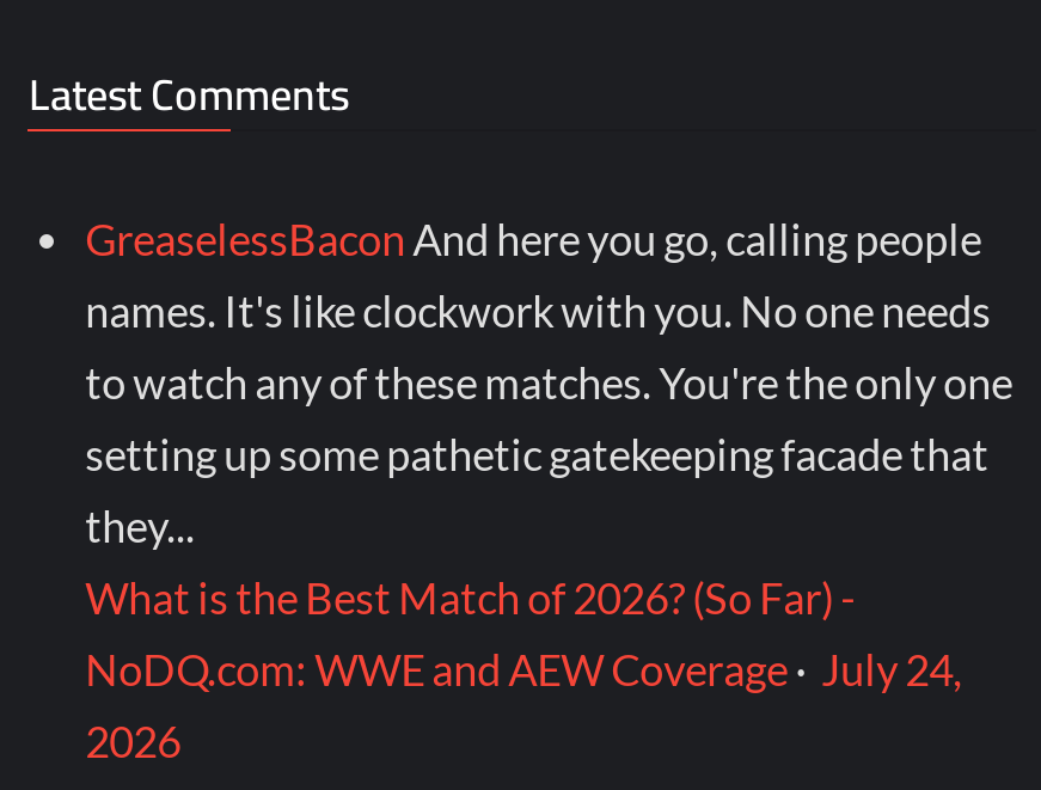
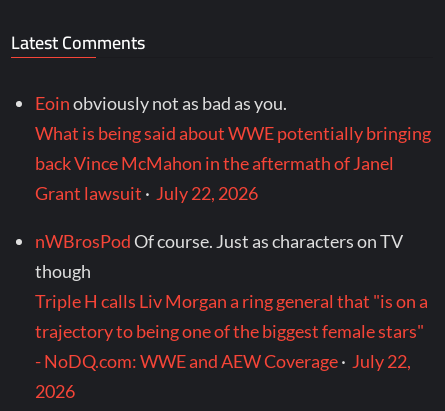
- GreaselessBacon And here you go, calling people
- names. It's like clockwork with you. No one needs
- to watch any of these matches. You're the only one
- setting up some pathetic gatekeeping facade that
- they...
- What is the Best Match of 2026? (So Far) -
- NoDQ.com: WWE and AEW Coverage · July 24,
+ Eoin obviously not as bad as you.
+ What is being said about WWE potentially bringing
+ back Vince McMahon in the aftermath of Janel
+ Grant lawsuit · July 22, 2026
+ nWBrosPod Of course. Just as characters on TV
+ though
+ Triple H calls Liv Morgan a ring general that "is on a
+ trajectory to being one of the biggest female stars"
+ - NoDQ.com: WWE and AEW Coverage · July 22,
